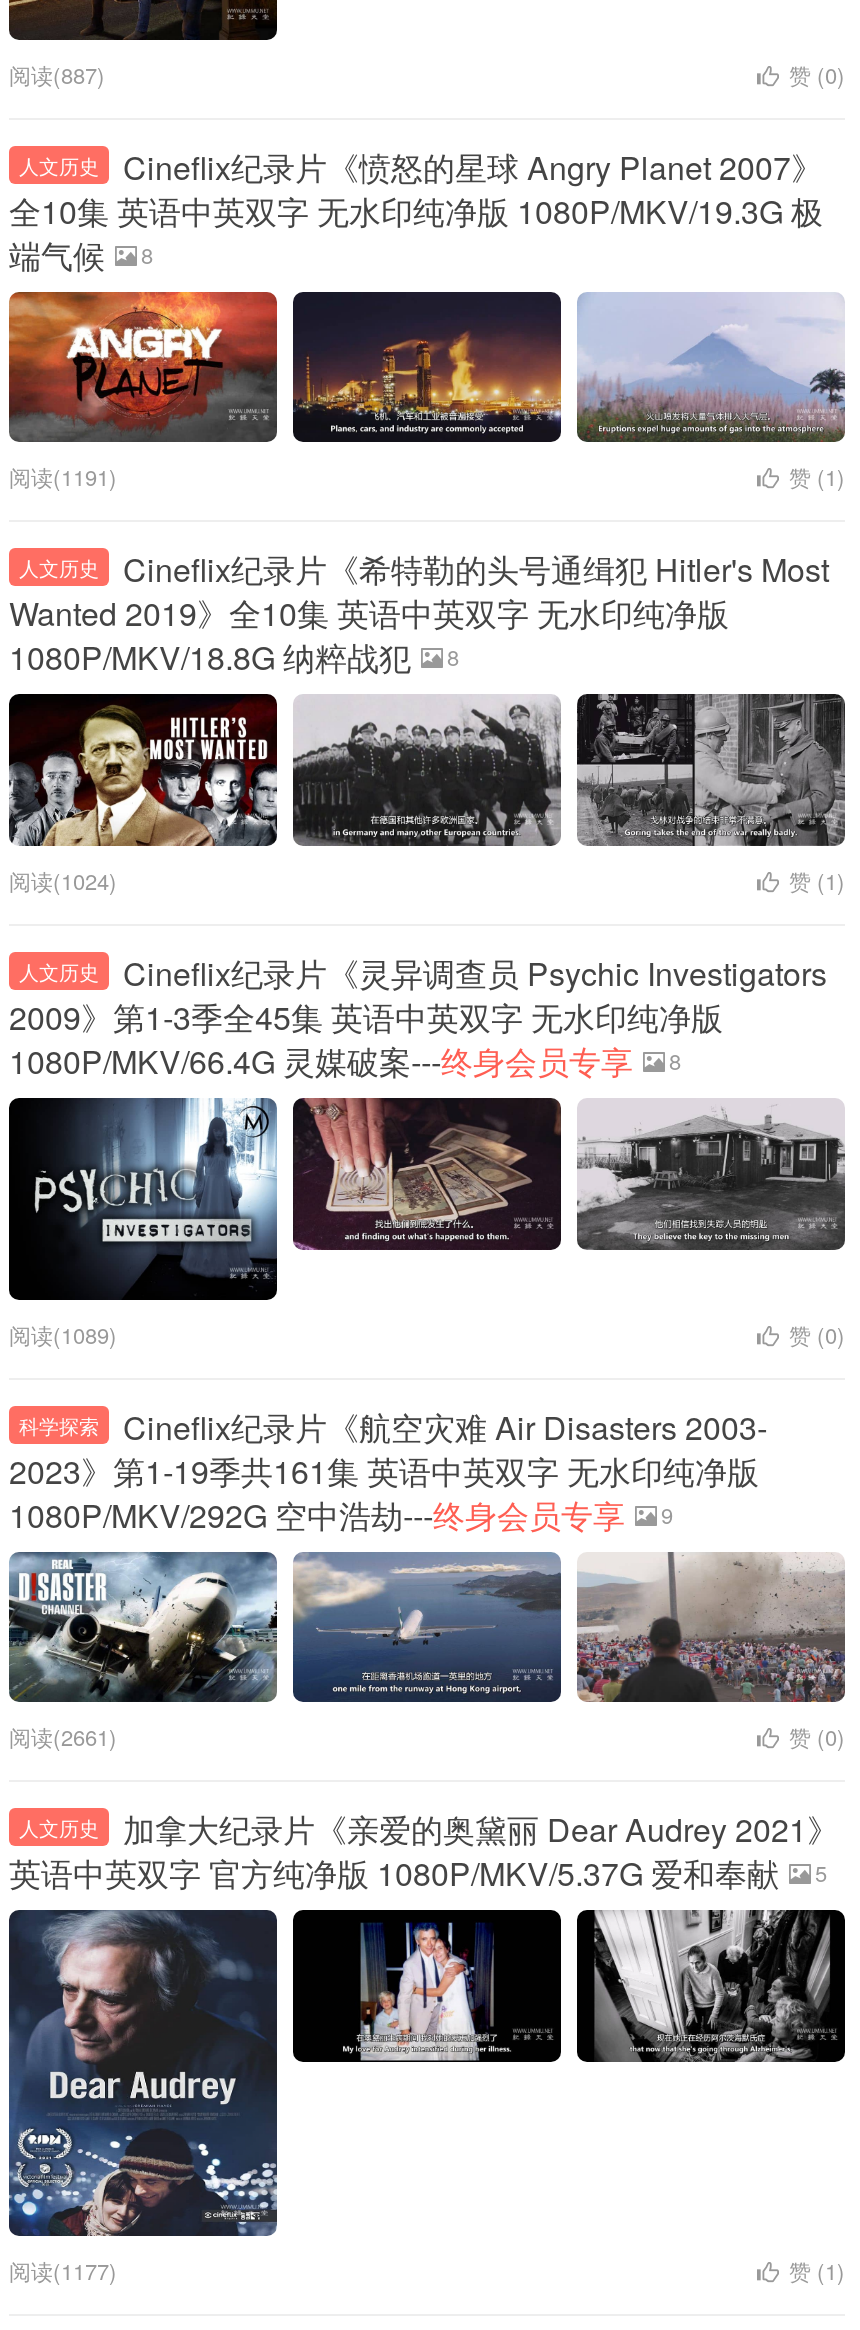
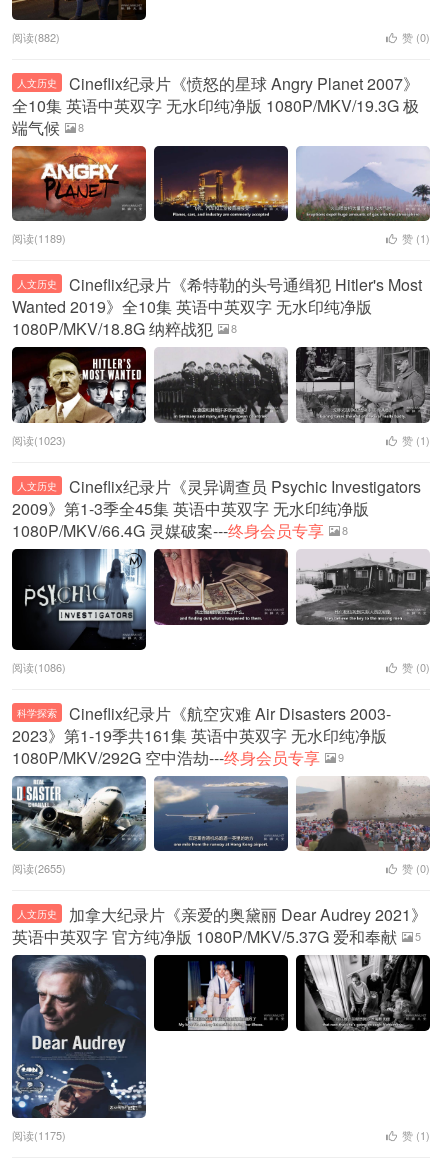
- 阅读(887)
+ 阅读(882)

- 阅读(1191)
+ 阅读(1189)

- 阅读(1024)
+ 阅读(1023)

- 阅读(1089)
+ 阅读(1086)

- 阅读(2661)
+ 阅读(2655)

- 阅读(1177)
+ 阅读(1175)
